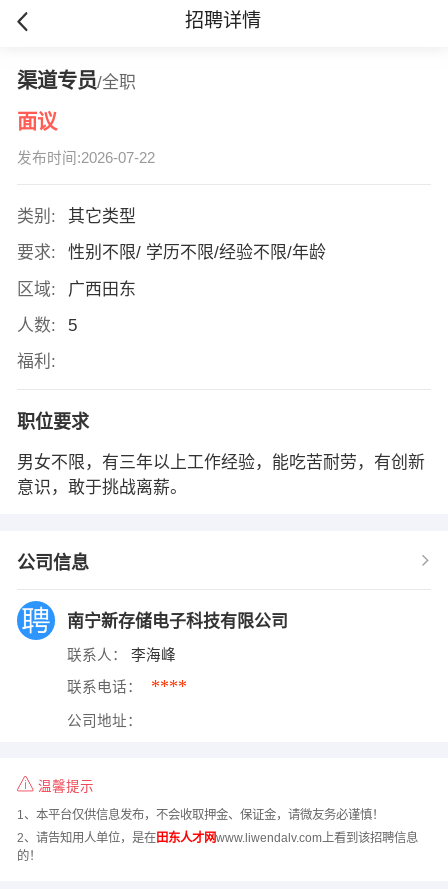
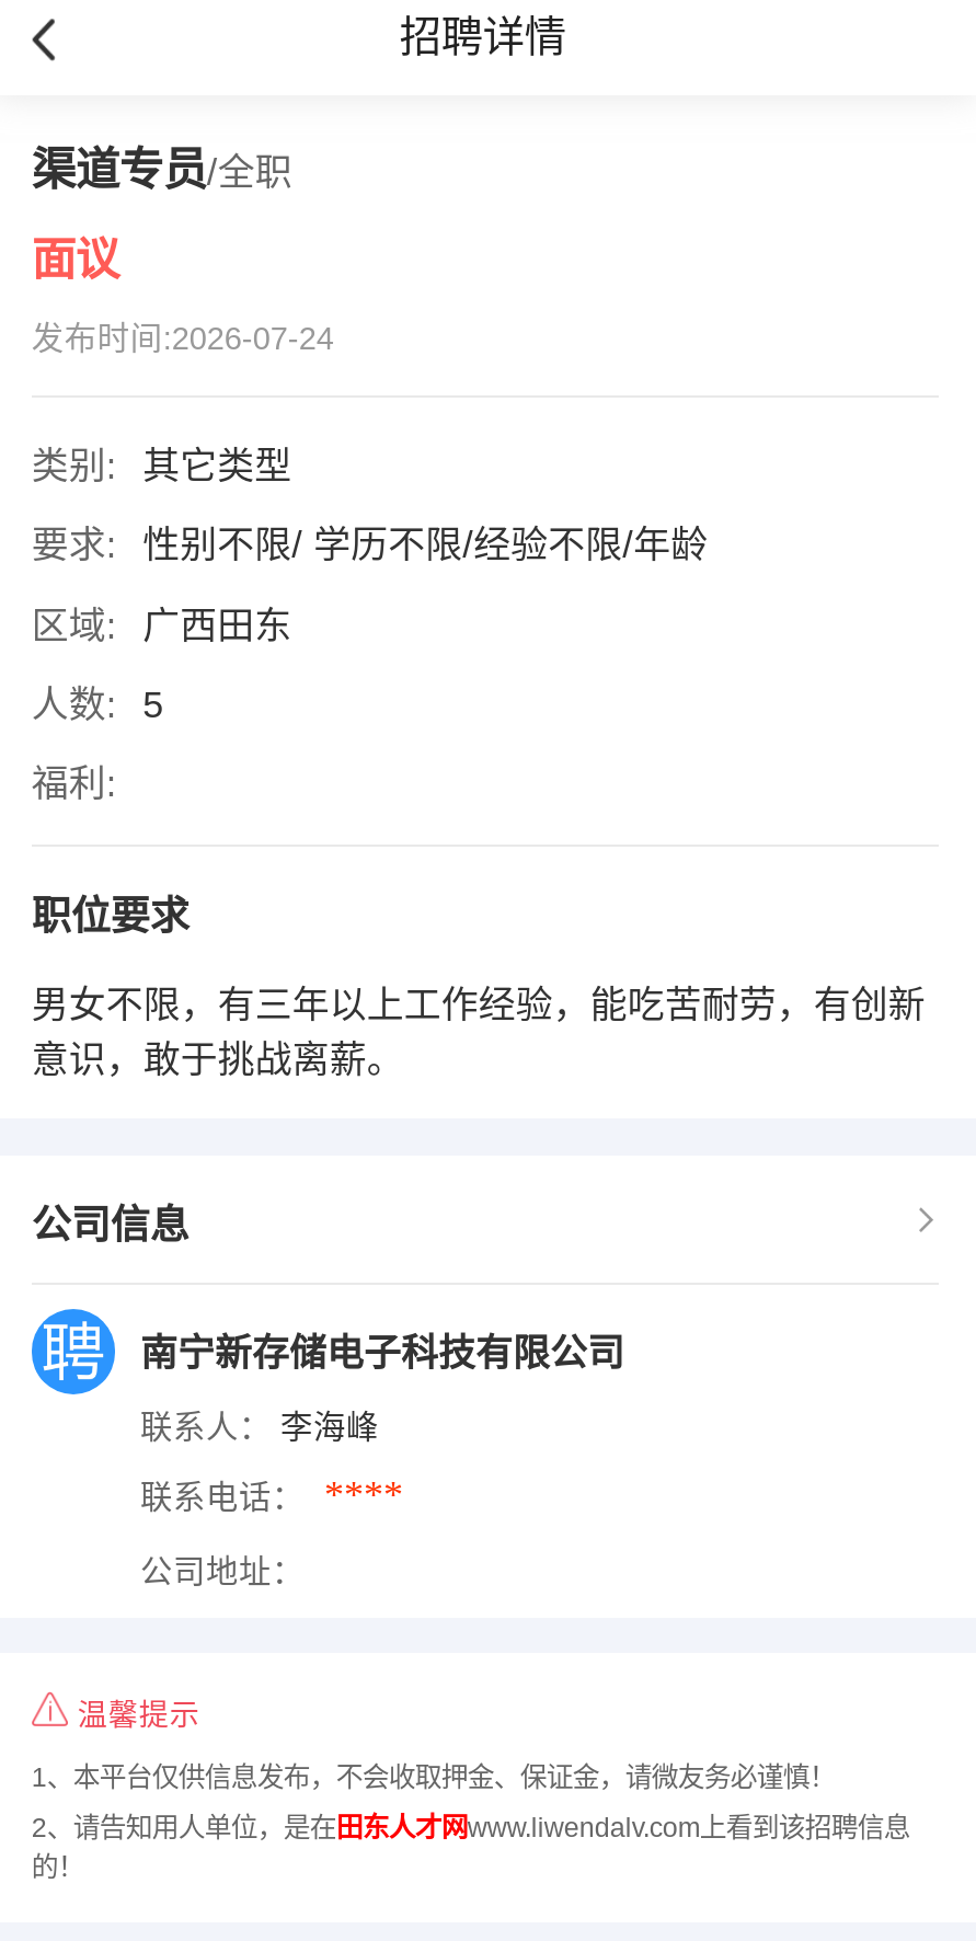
- 发布时间:2026-07-22
+ 发布时间:2026-07-24
